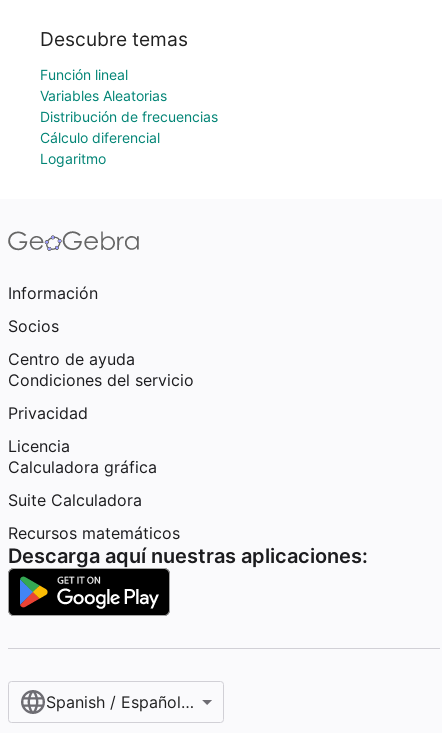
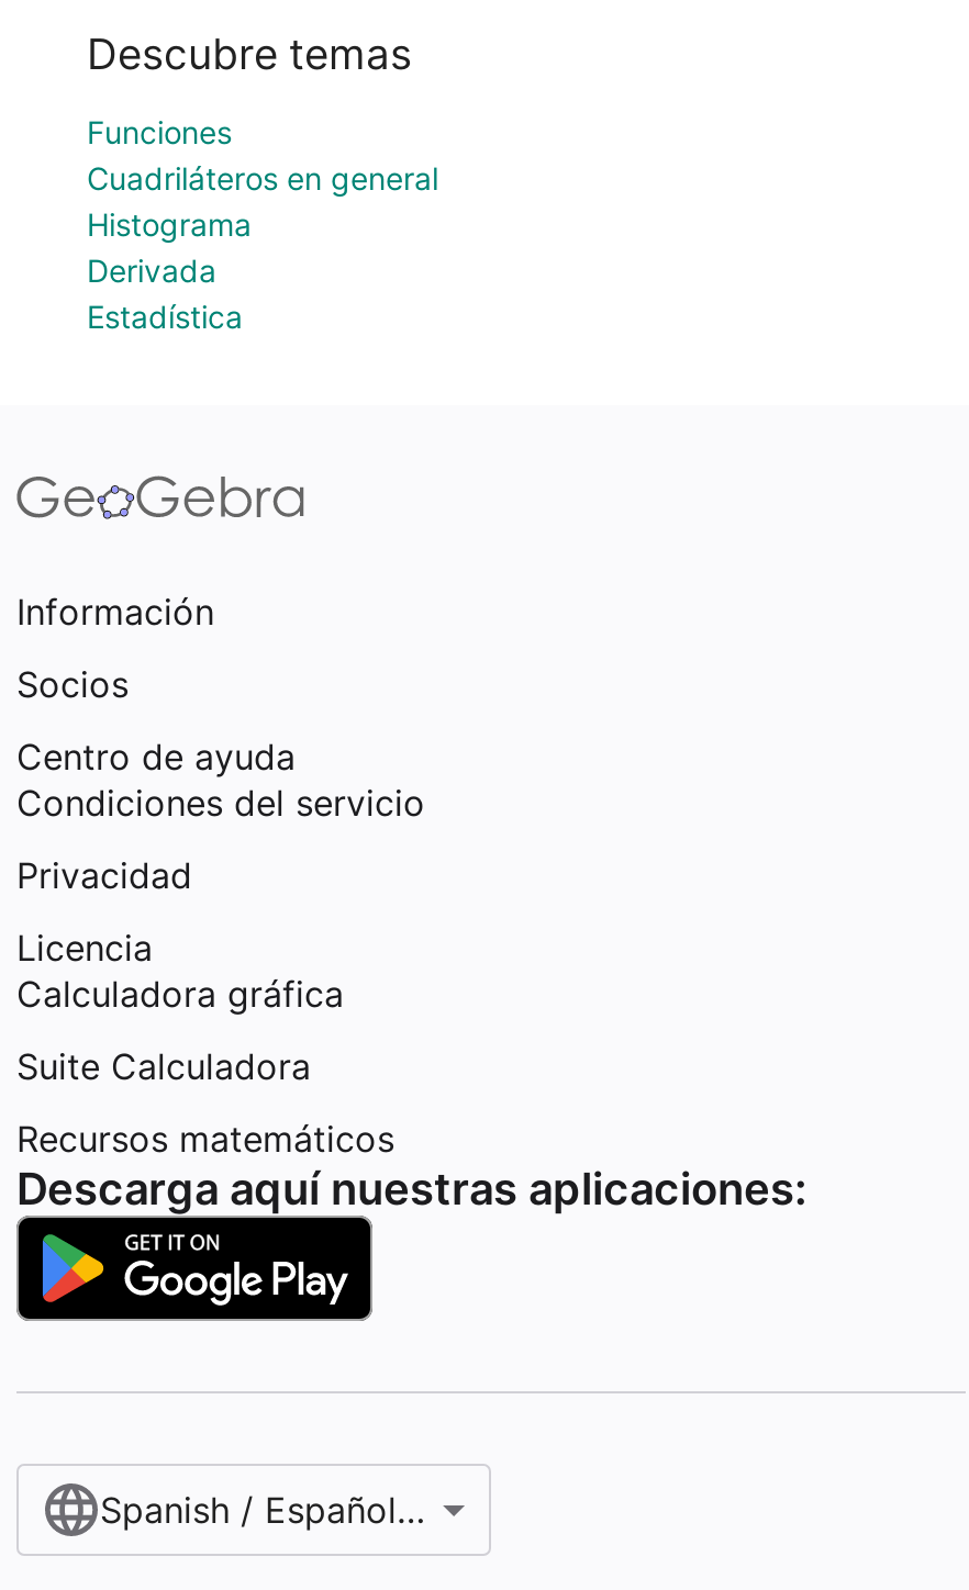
- Función lineal
- Variables Aleatorias
- Distribución de frecuencias
- Cálculo diferencial
- Logaritmo
+ Funciones
+ Cuadriláteros en general
+ Histograma
+ Derivada
+ Estadística
